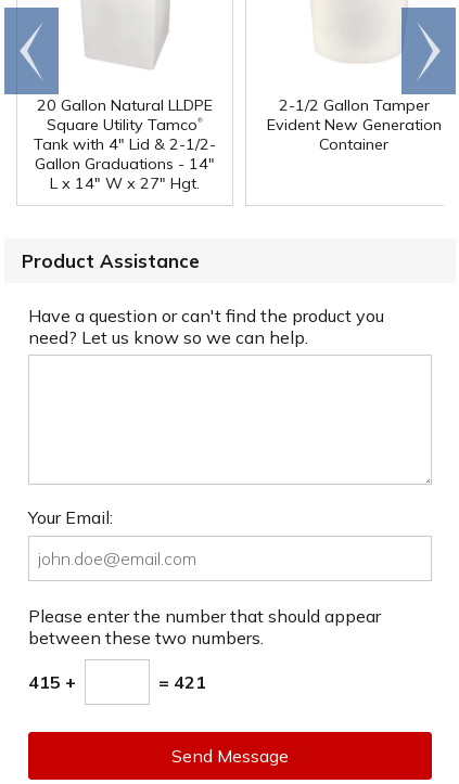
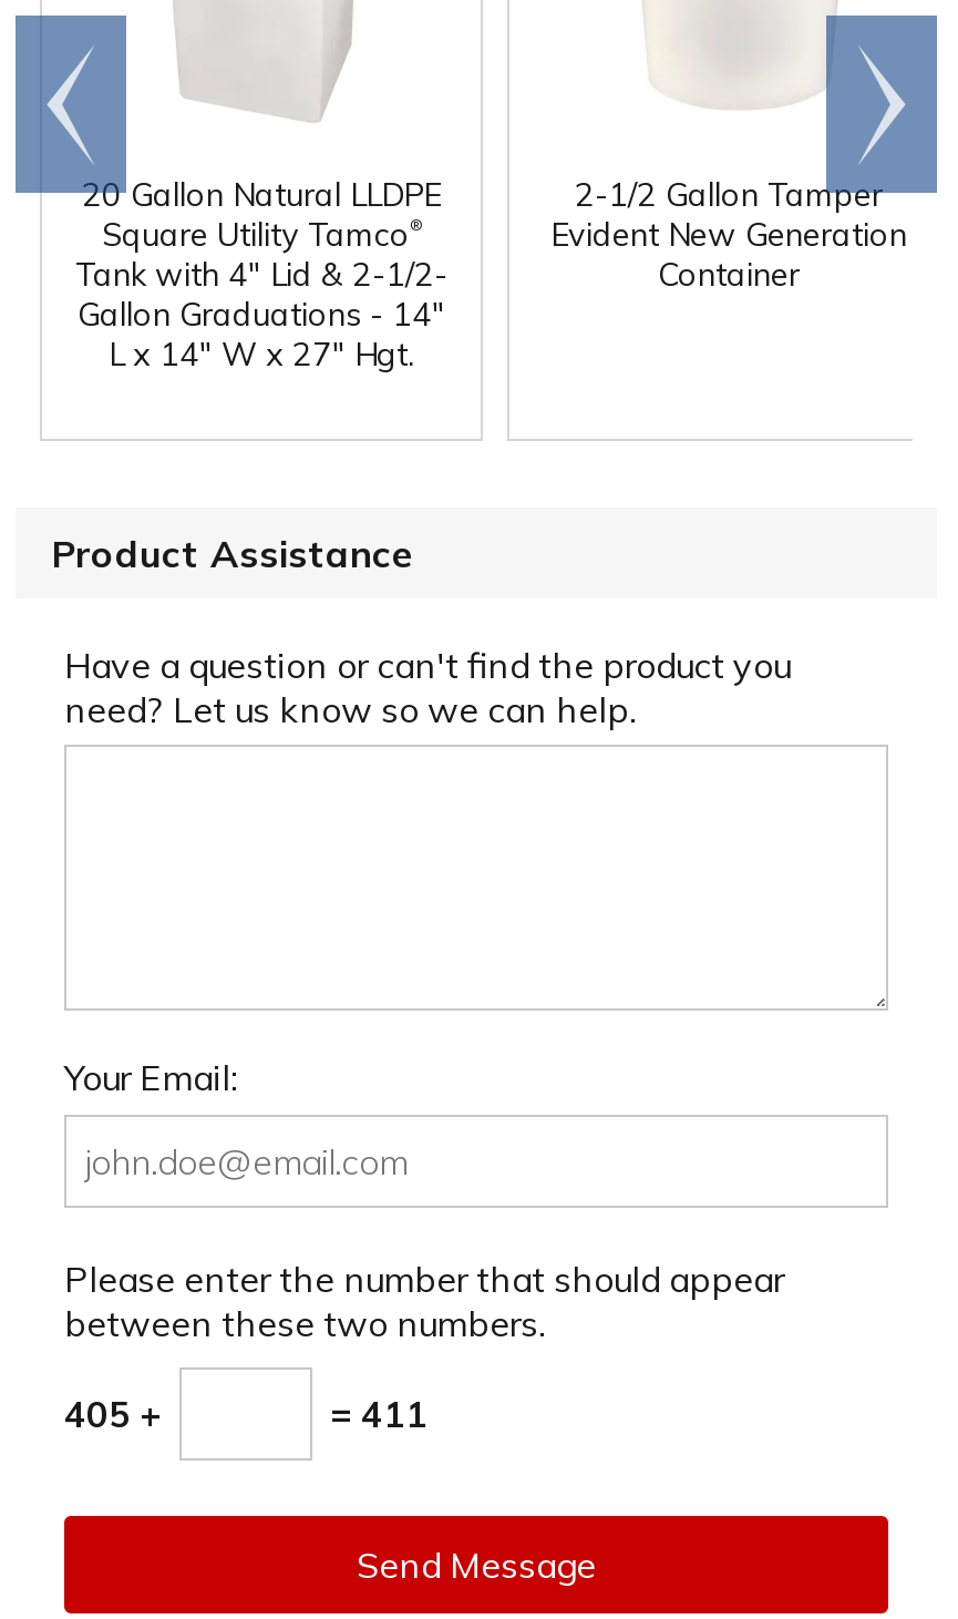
- 415 +
+ 405 +

- = 421
+ = 411
